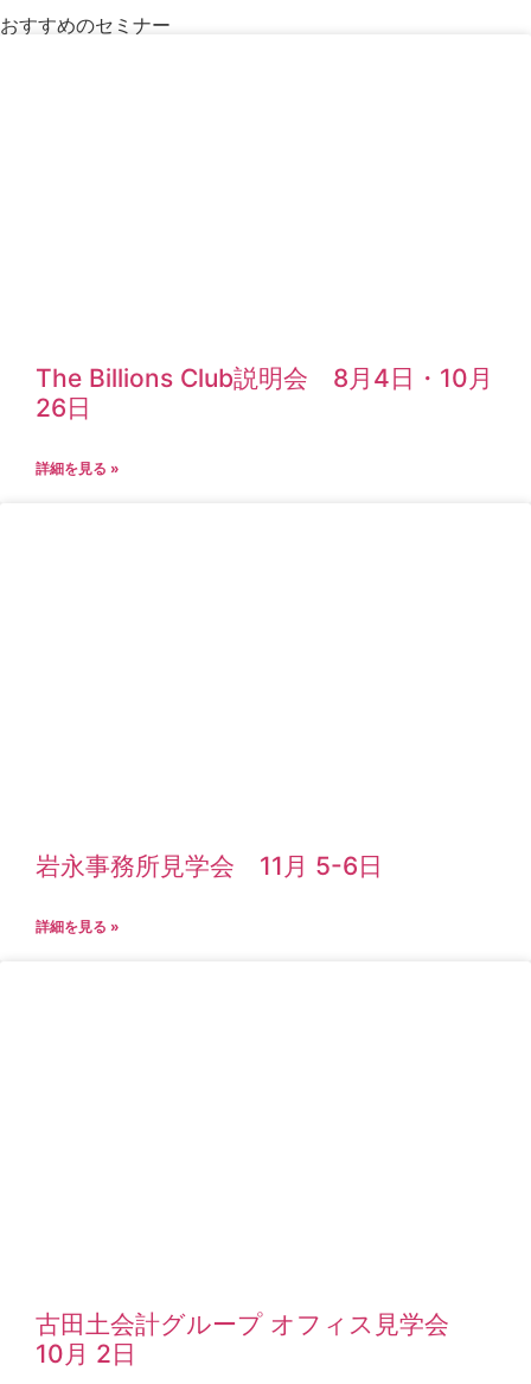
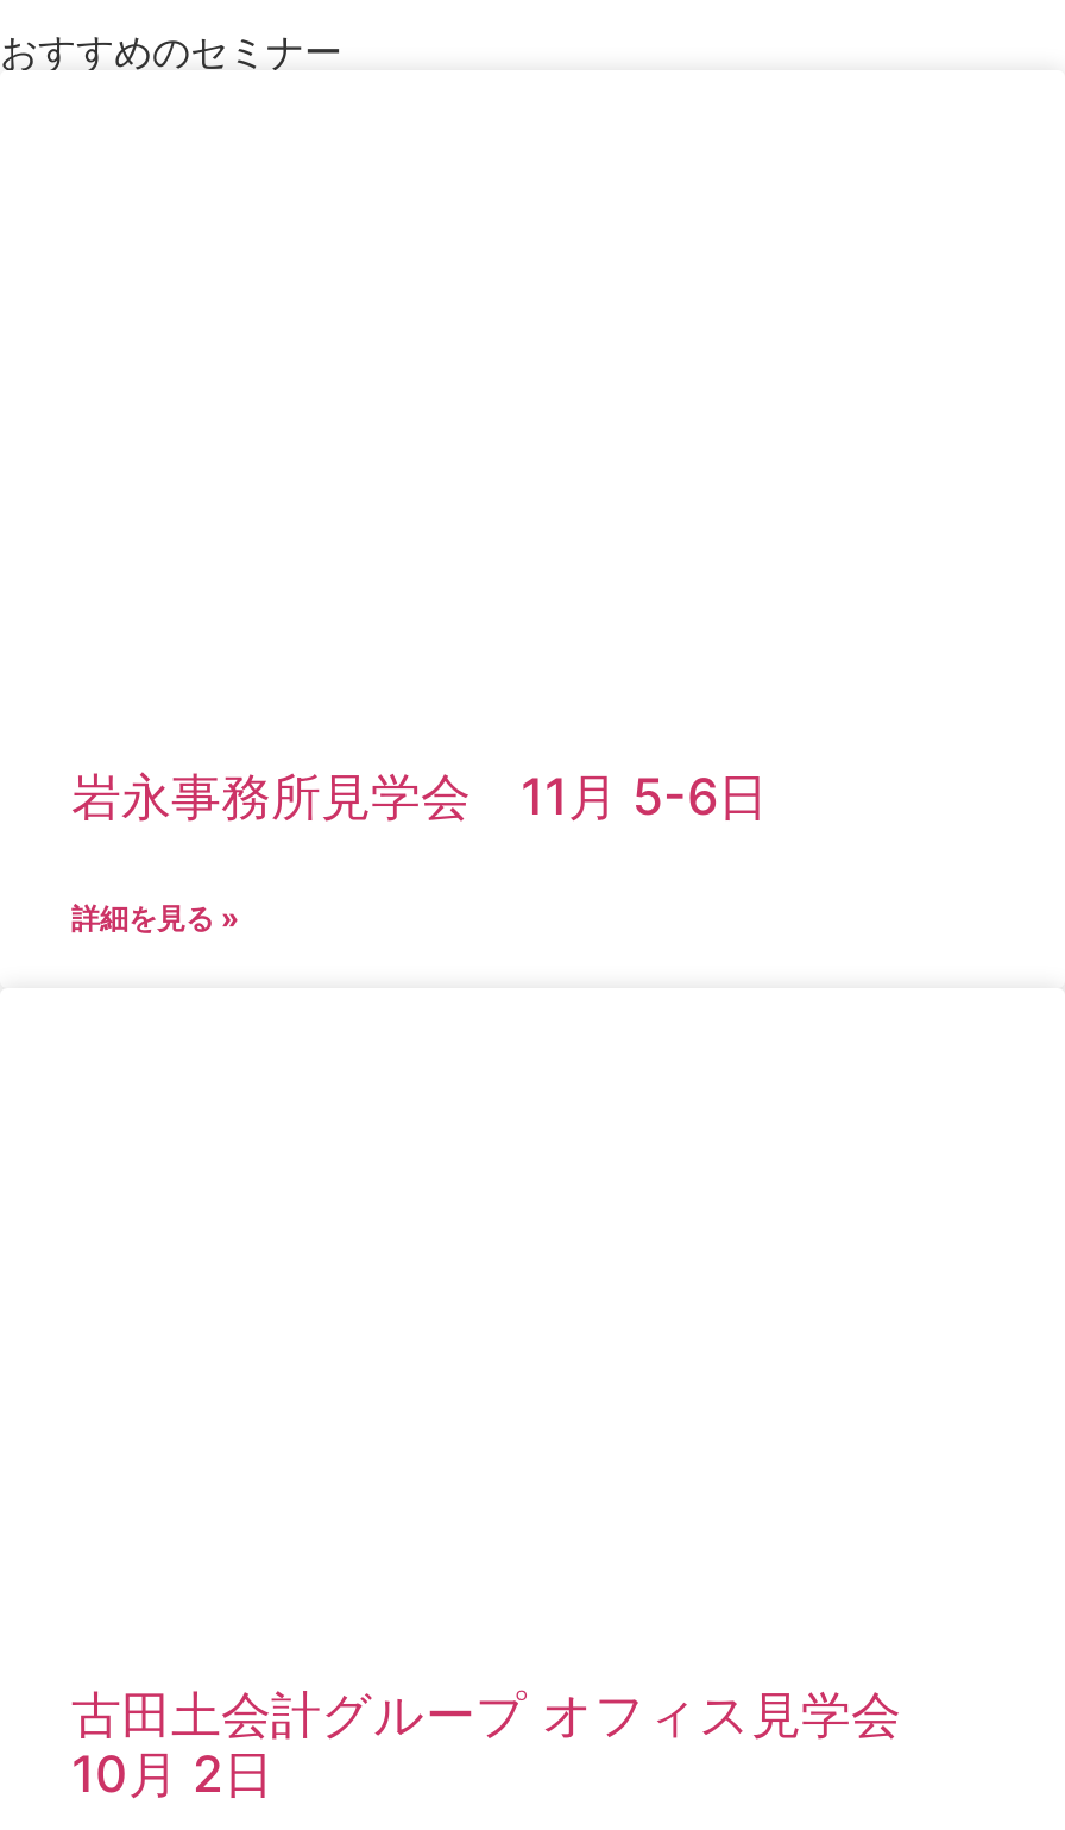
- The Billions Club説明会 8月4日・10月
- 26日
- 詳細を見る »
